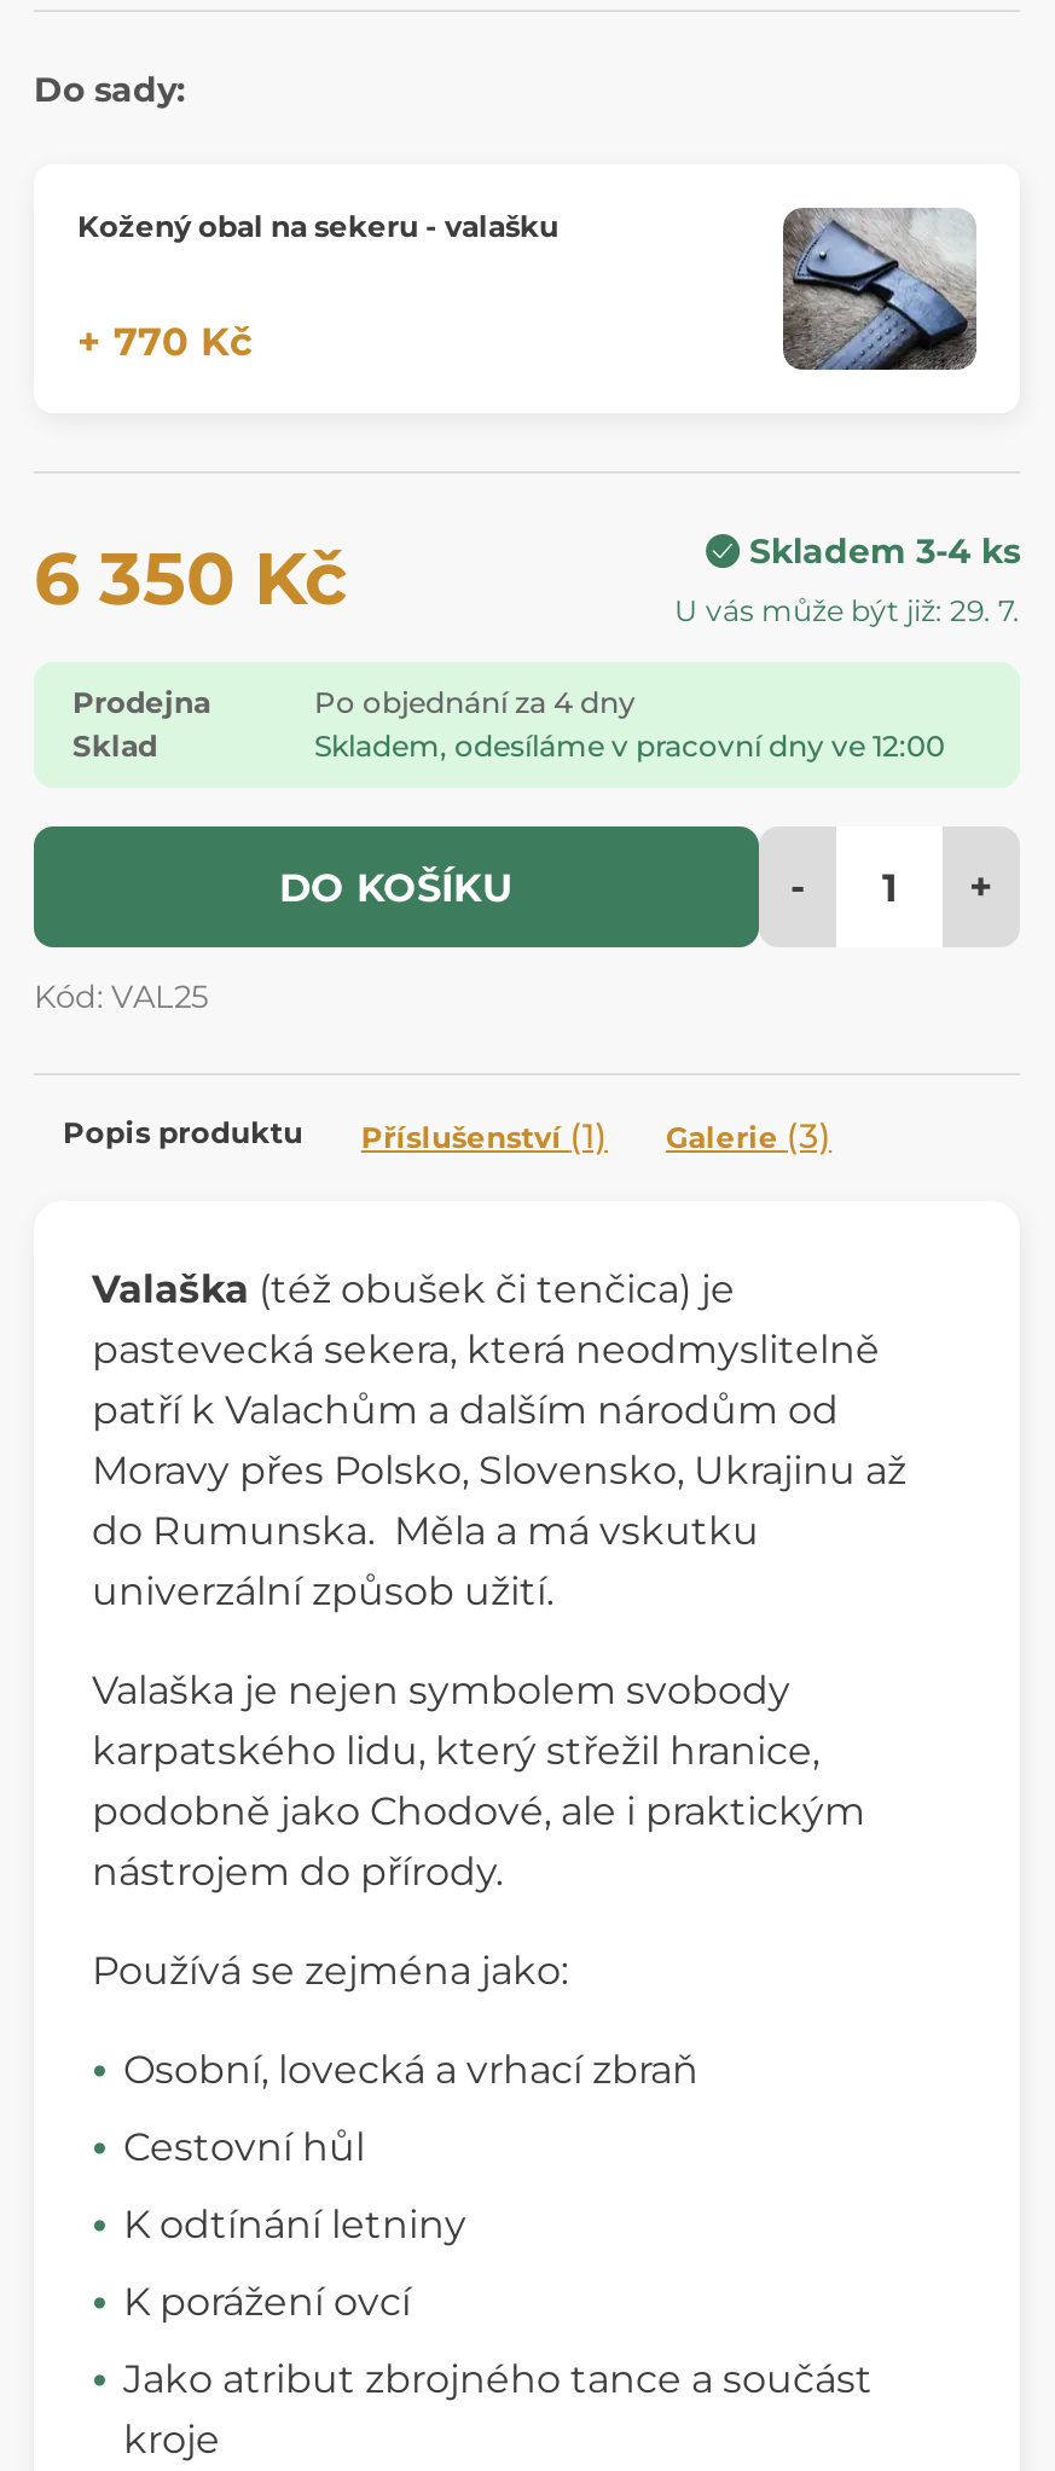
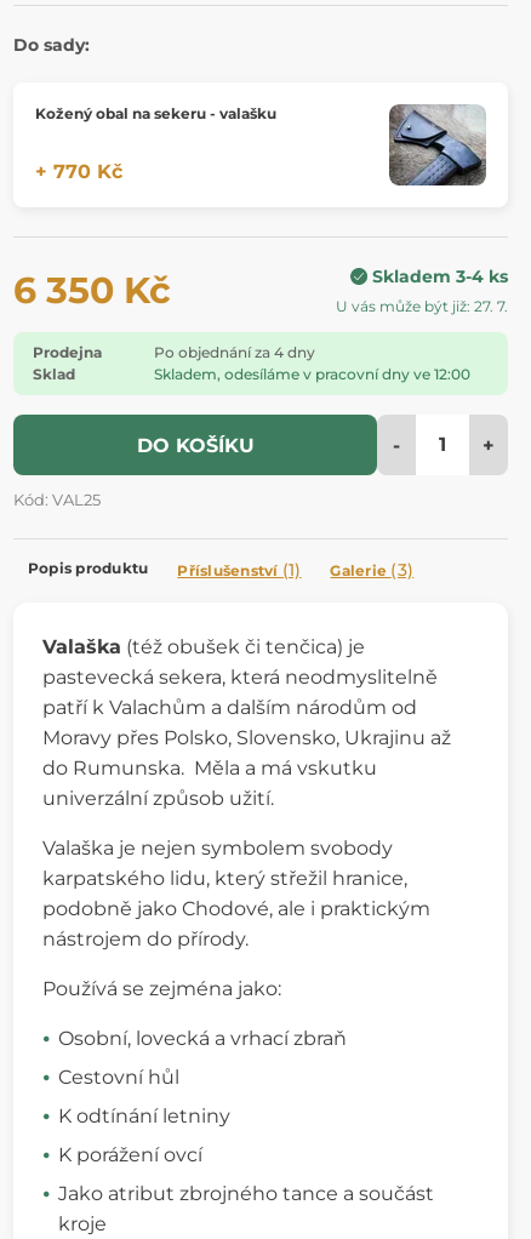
- U vás může být již: 29. 7.
+ U vás může být již: 27. 7.
